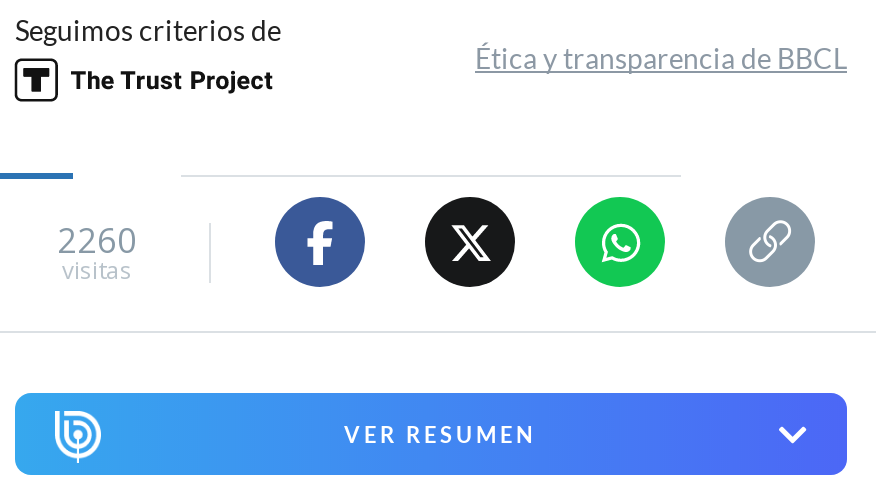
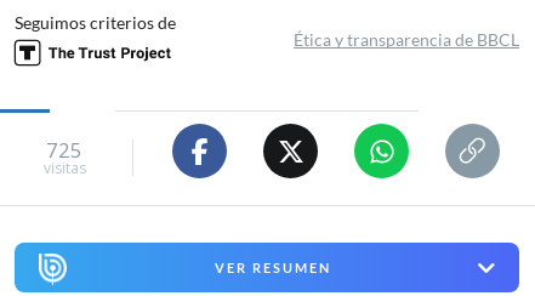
- 2260
+ 725
